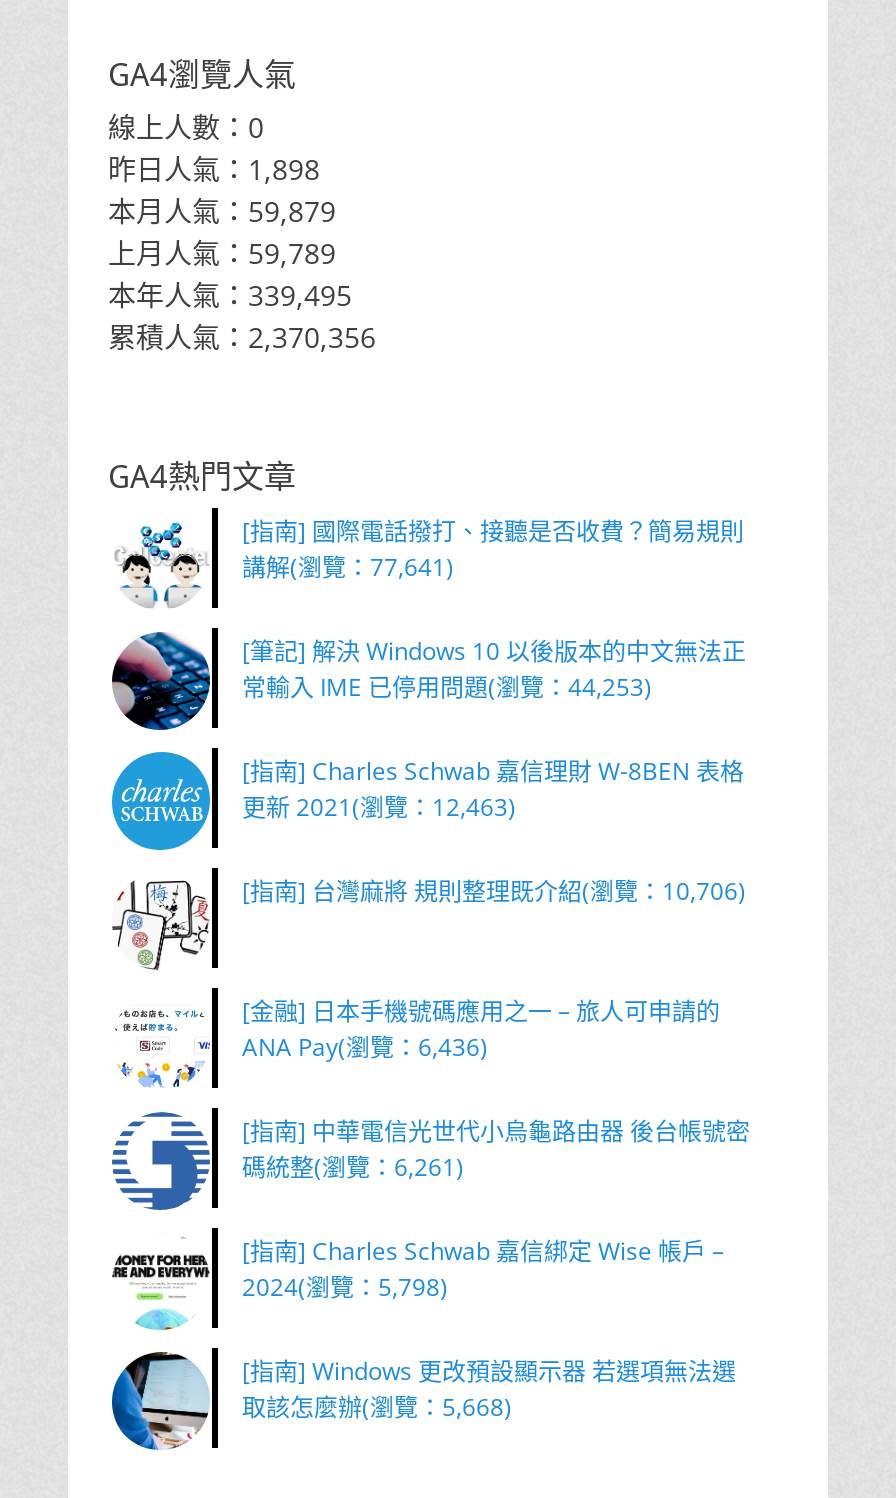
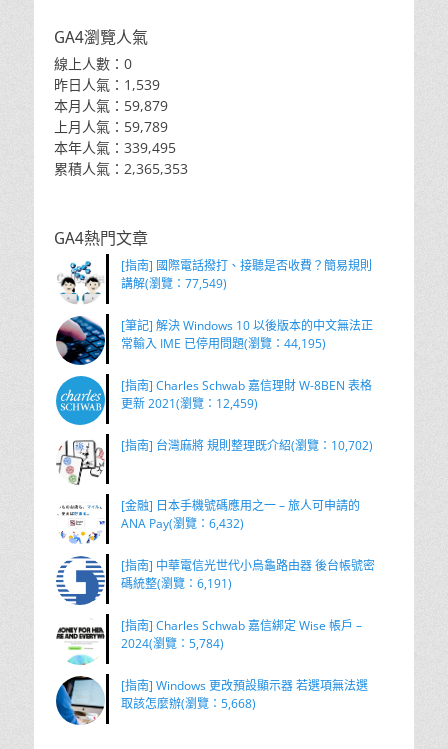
- 昨日人氣：1,898
+ 昨日人氣：1,539

- 累積人氣：2,370,356
+ 累積人氣：2,365,353

- 講解(瀏覽：77,641)
+ 講解(瀏覽：77,549)

- 常輸入 IME 已停用問題(瀏覽：44,253)
+ 常輸入 IME 已停用問題(瀏覽：44,195)

- 更新 2021(瀏覽：12,463)
+ 更新 2021(瀏覽：12,459)

- [指南] 台灣麻將 規則整理既介紹(瀏覽：10,706)
+ [指南] 台灣麻將 規則整理既介紹(瀏覽：10,702)

- ANA Pay(瀏覽：6,436)
+ ANA Pay(瀏覽：6,432)

- 碼統整(瀏覽：6,261)
+ 碼統整(瀏覽：6,191)

- 2024(瀏覽：5,798)
+ 2024(瀏覽：5,784)
